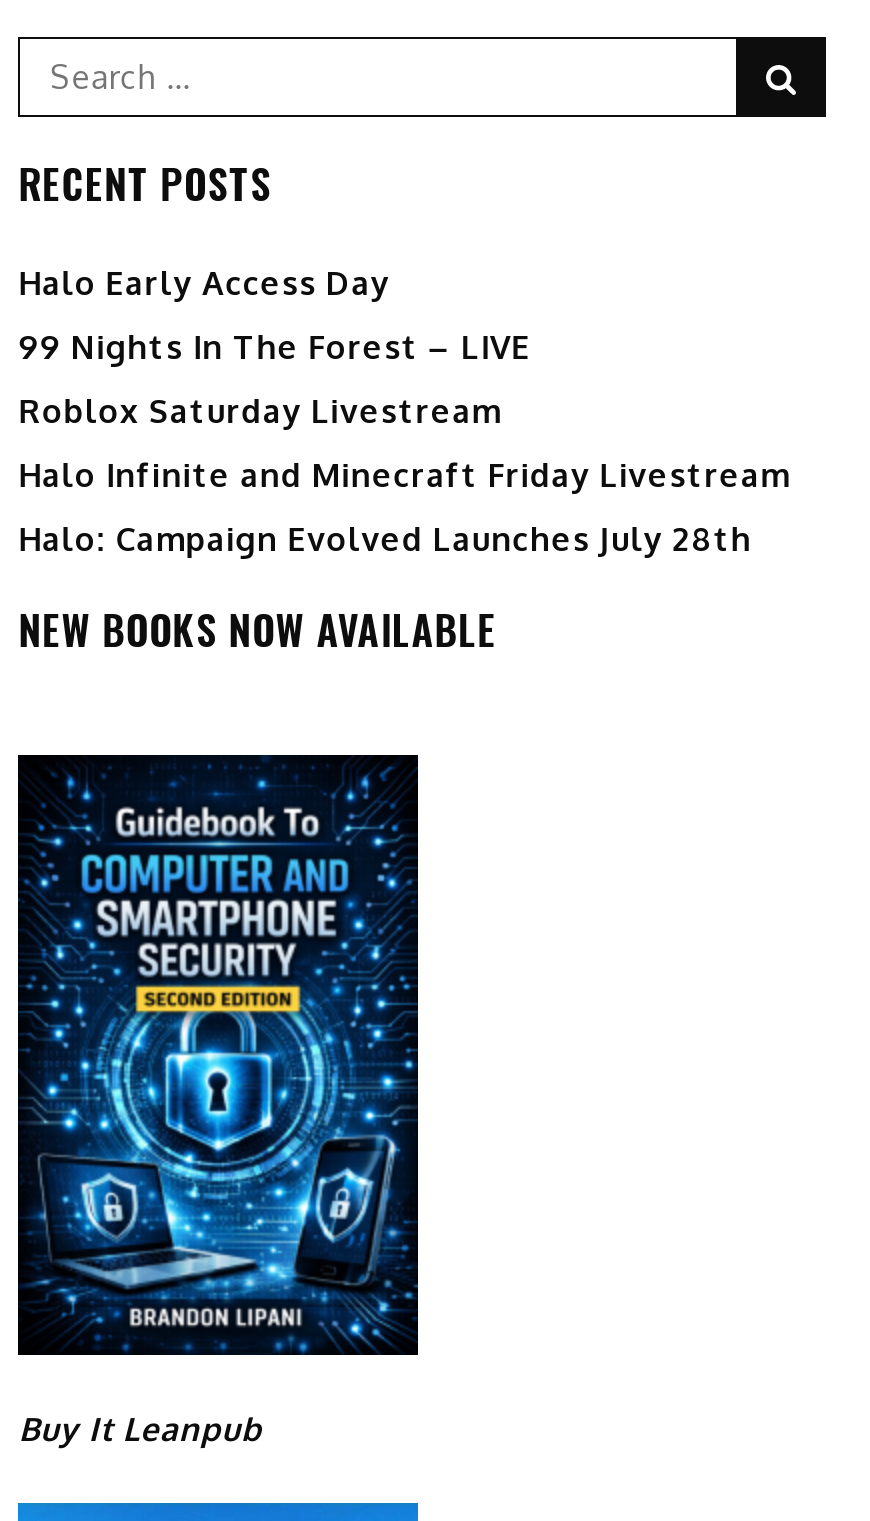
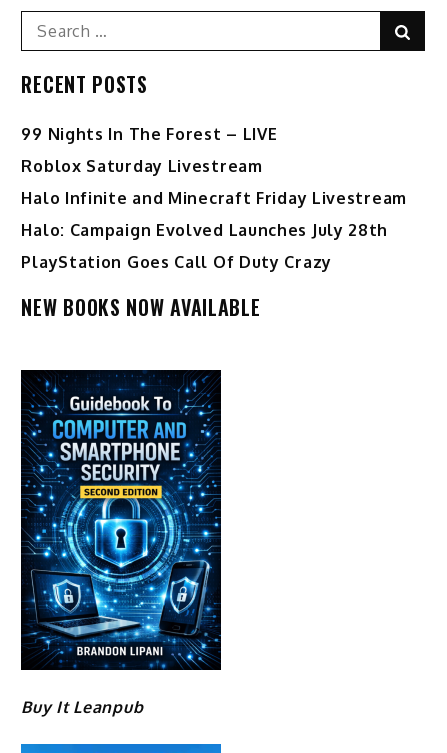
- Halo Early Access Day

moved up: 99 Nights In The Forest – LIVE | Roblox Saturday Livestream | Halo Infinite and Minecraft Friday Livestream | Halo: Campaign Evolved Launches July 28th

+ PlayStation Goes Call Of Duty Crazy
